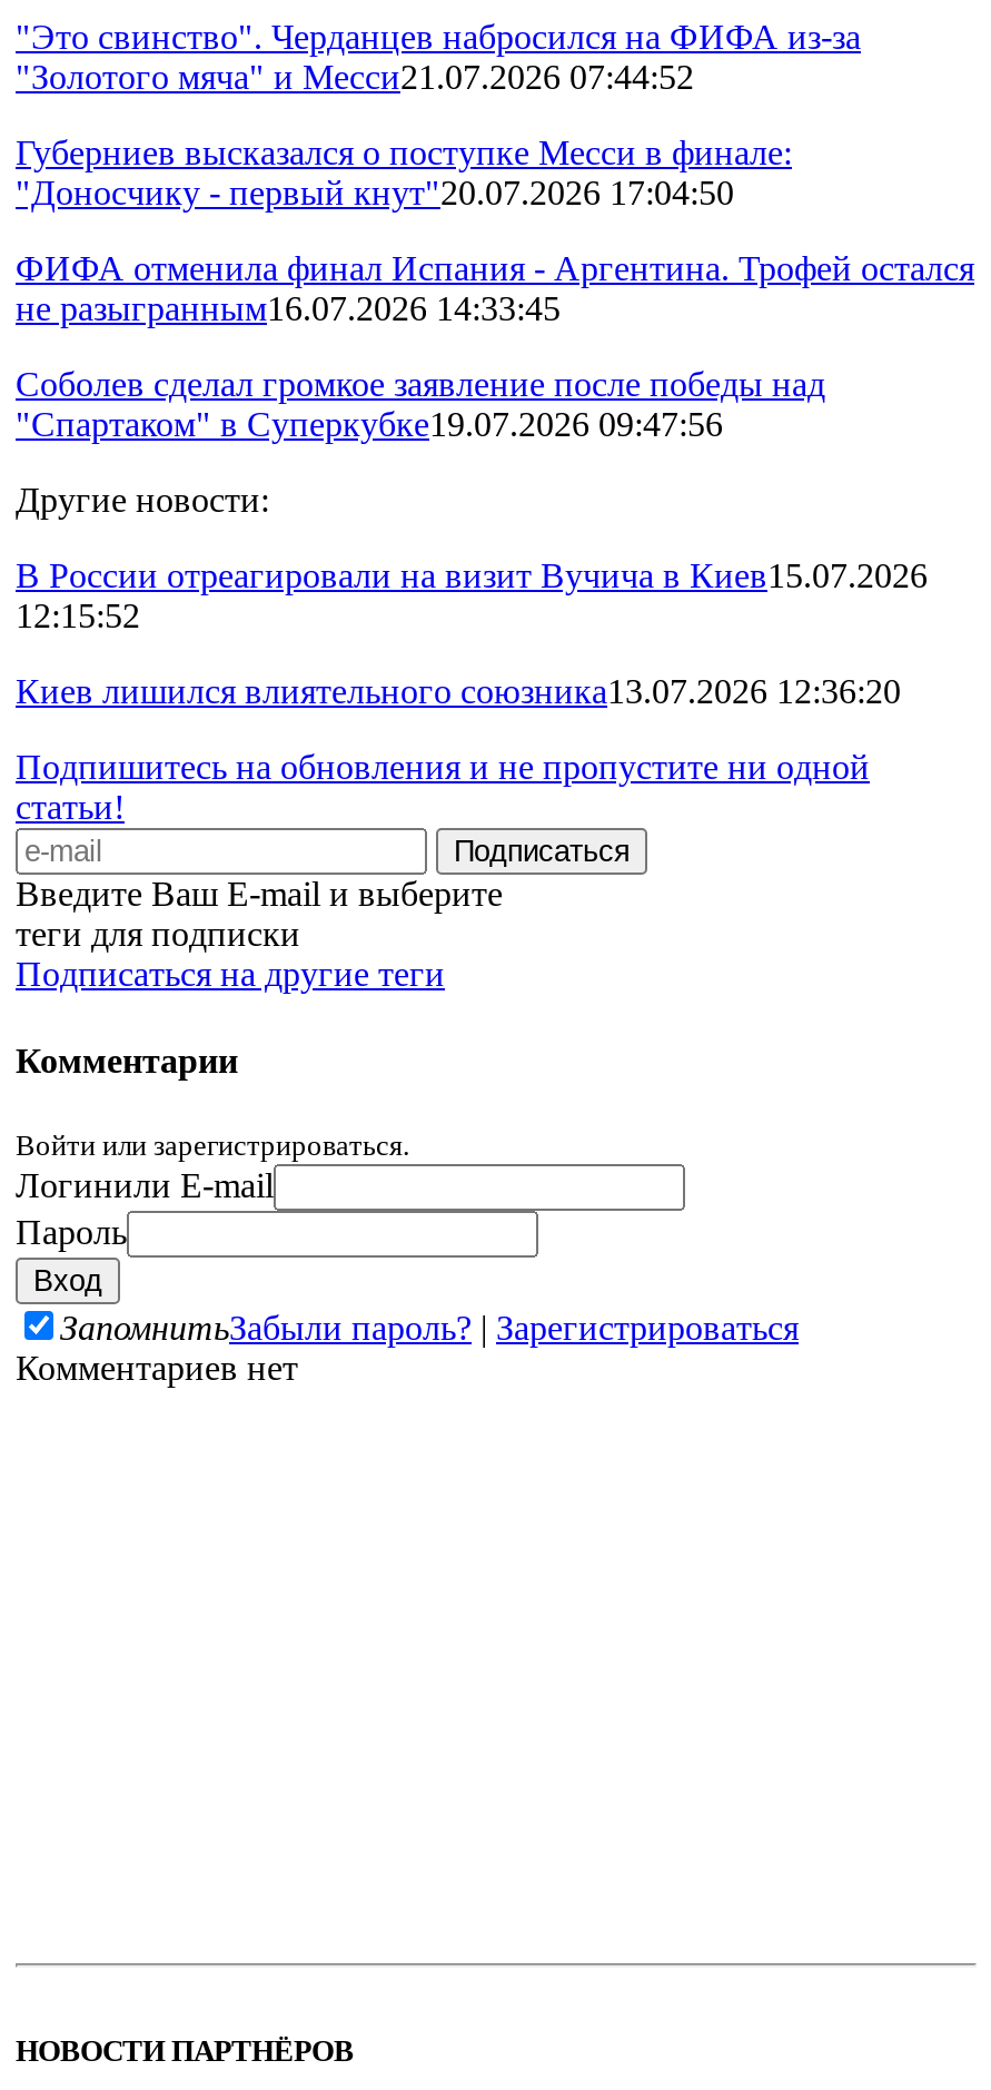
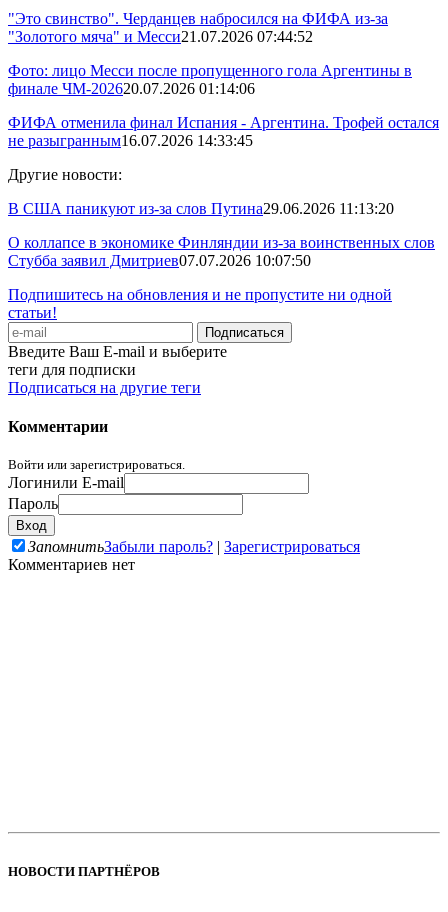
- Губерниев высказался о поступке Месси в финале:
- "Доносчику - первый кнут"20.07.2026 17:04:50
+ Фото: лицо Месси после пропущенного гола Аргентины в
+ финале ЧМ-202620.07.2026 01:14:06

- Соболев сделал громкое заявление после победы над
- "Спартаком" в Суперкубке19.07.2026 09:47:56

- В России отреагировали на визит Вучича в Киев15.07.2026
- 12:15:52
+ В США паникуют из-за слов Путина29.06.2026 11:13:20

- Киев лишился влиятельного союзника13.07.2026 12:36:20
+ О коллапсе в экономике Финляндии из-за воинственных слов
+ Стубба заявил Дмитриев07.07.2026 10:07:50
